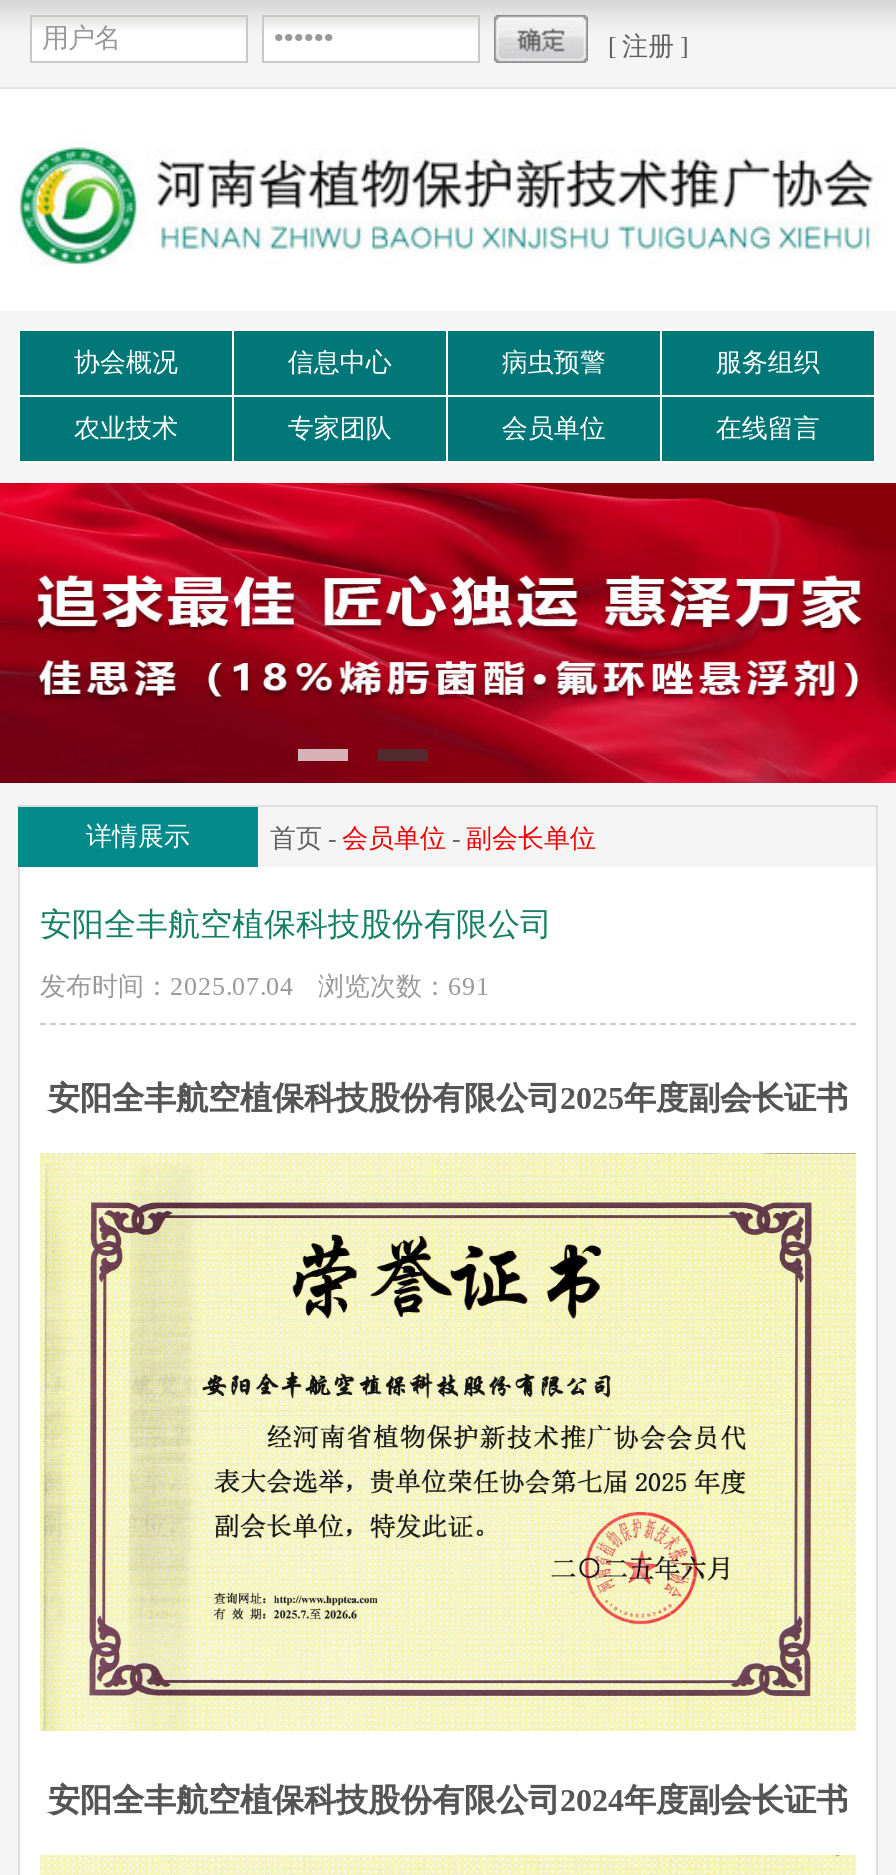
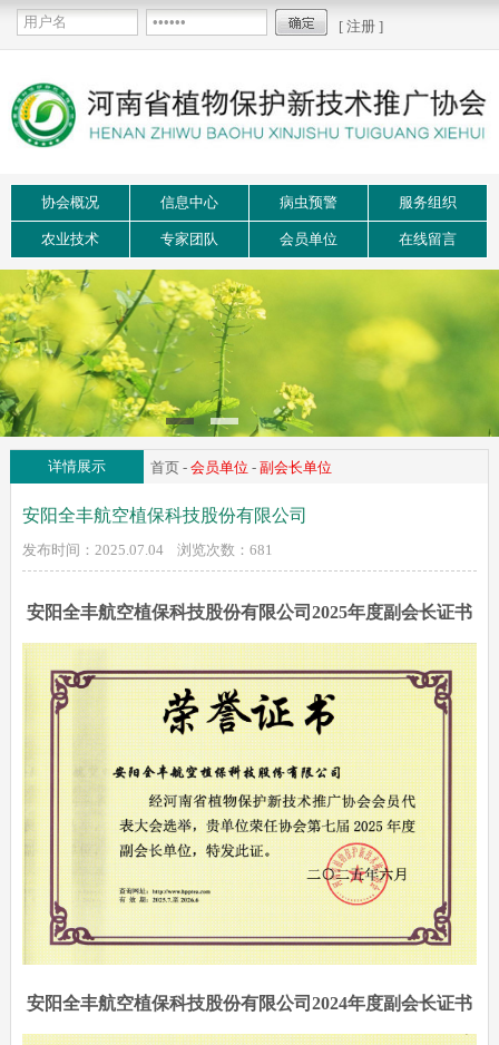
- [image]
+ [image]

- 发布时间：2025.07.04 浏览次数：691
+ 发布时间：2025.07.04 浏览次数：681
